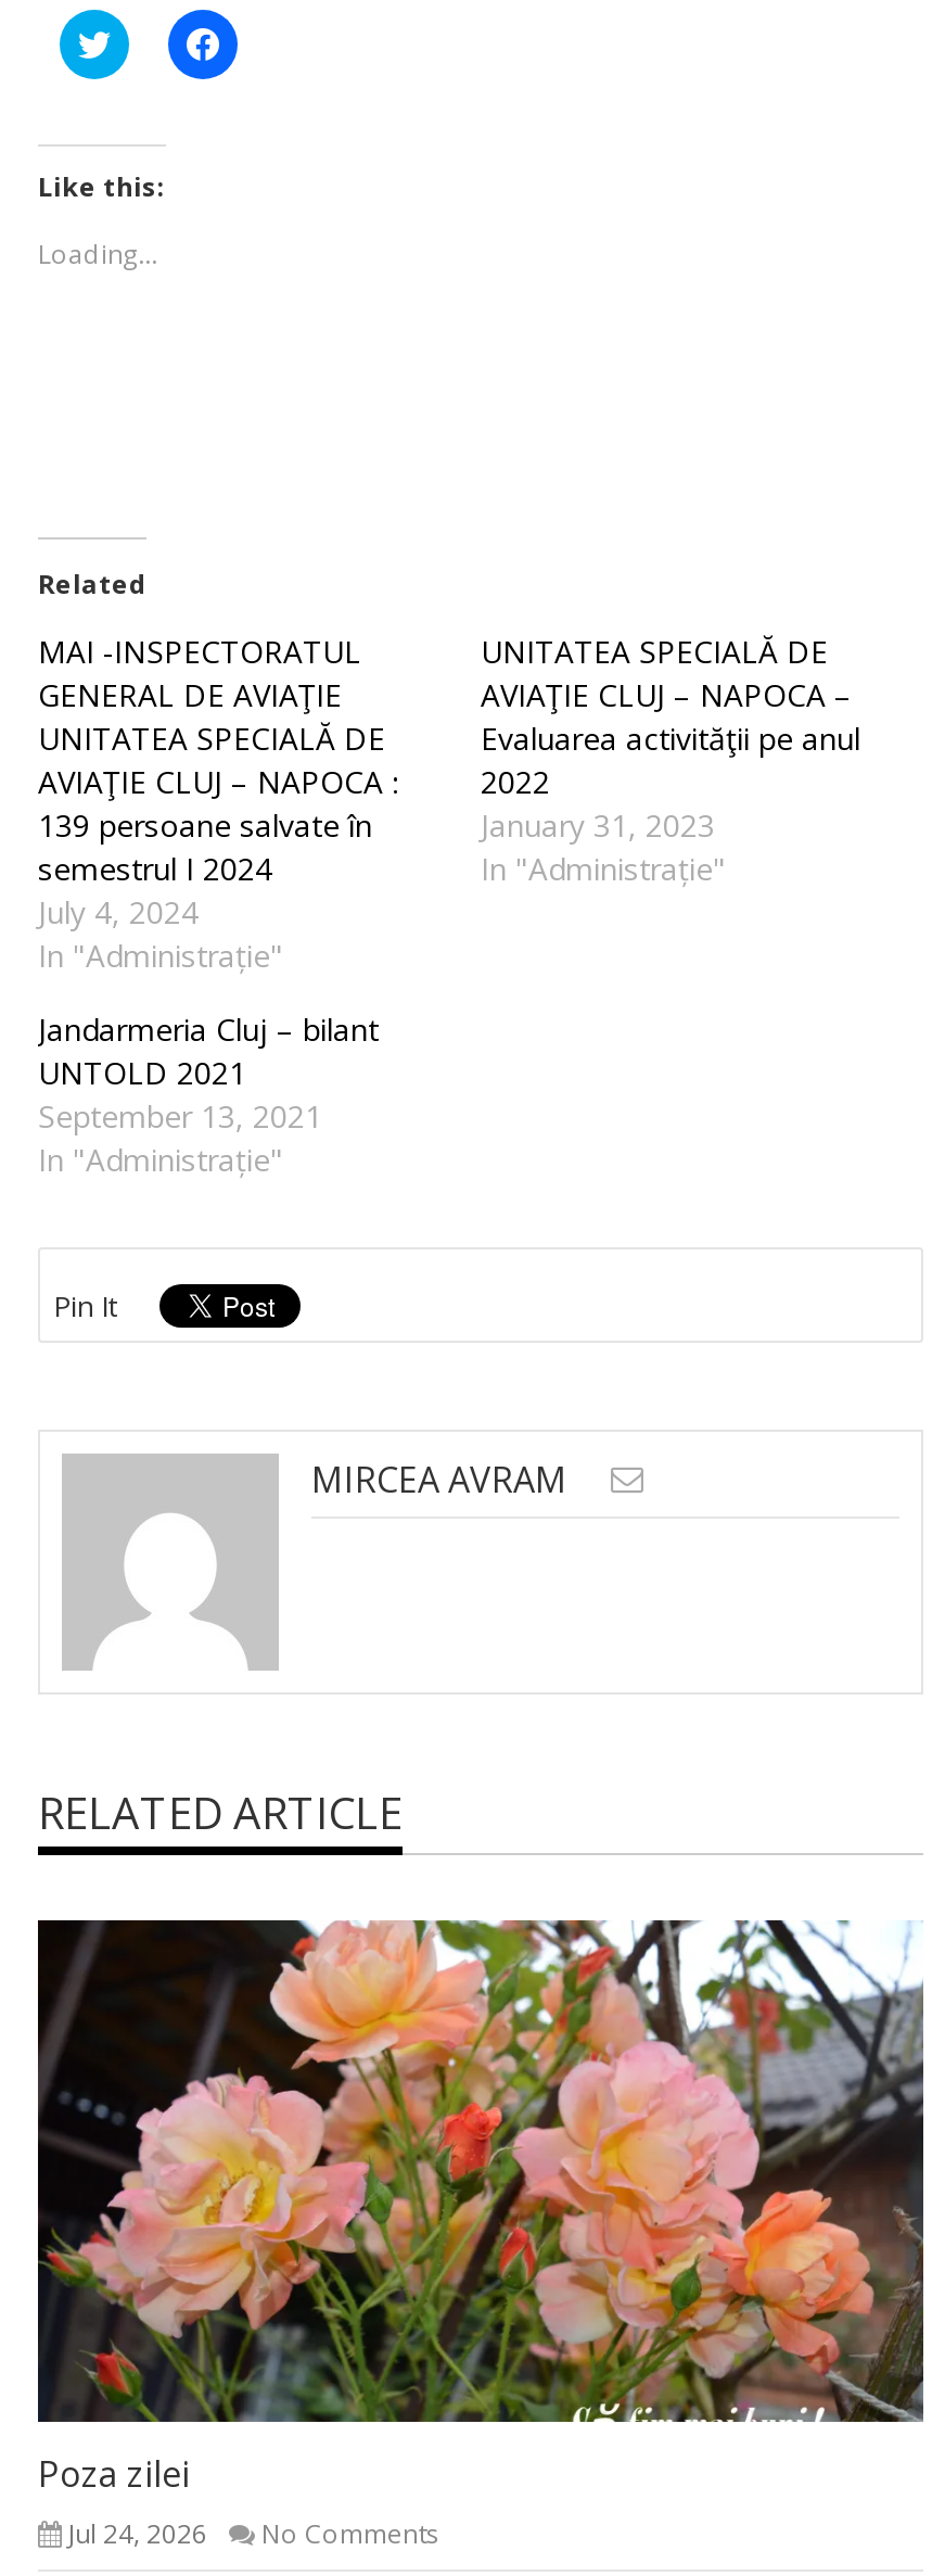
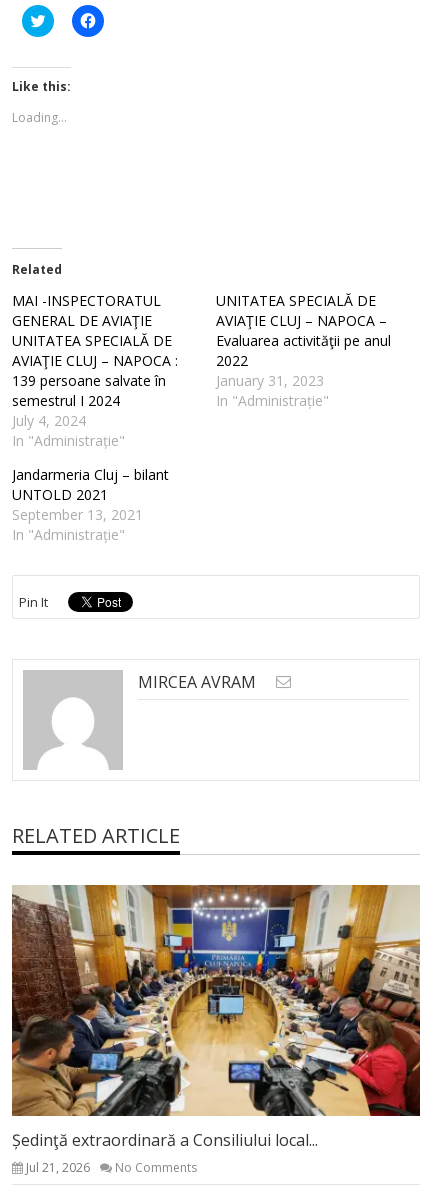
- [image]
- Poza zilei
- Jul 24, 2026
+ [image]
+ Ședinţă extraordinară a Consiliului local...
+ Jul 21, 2026
